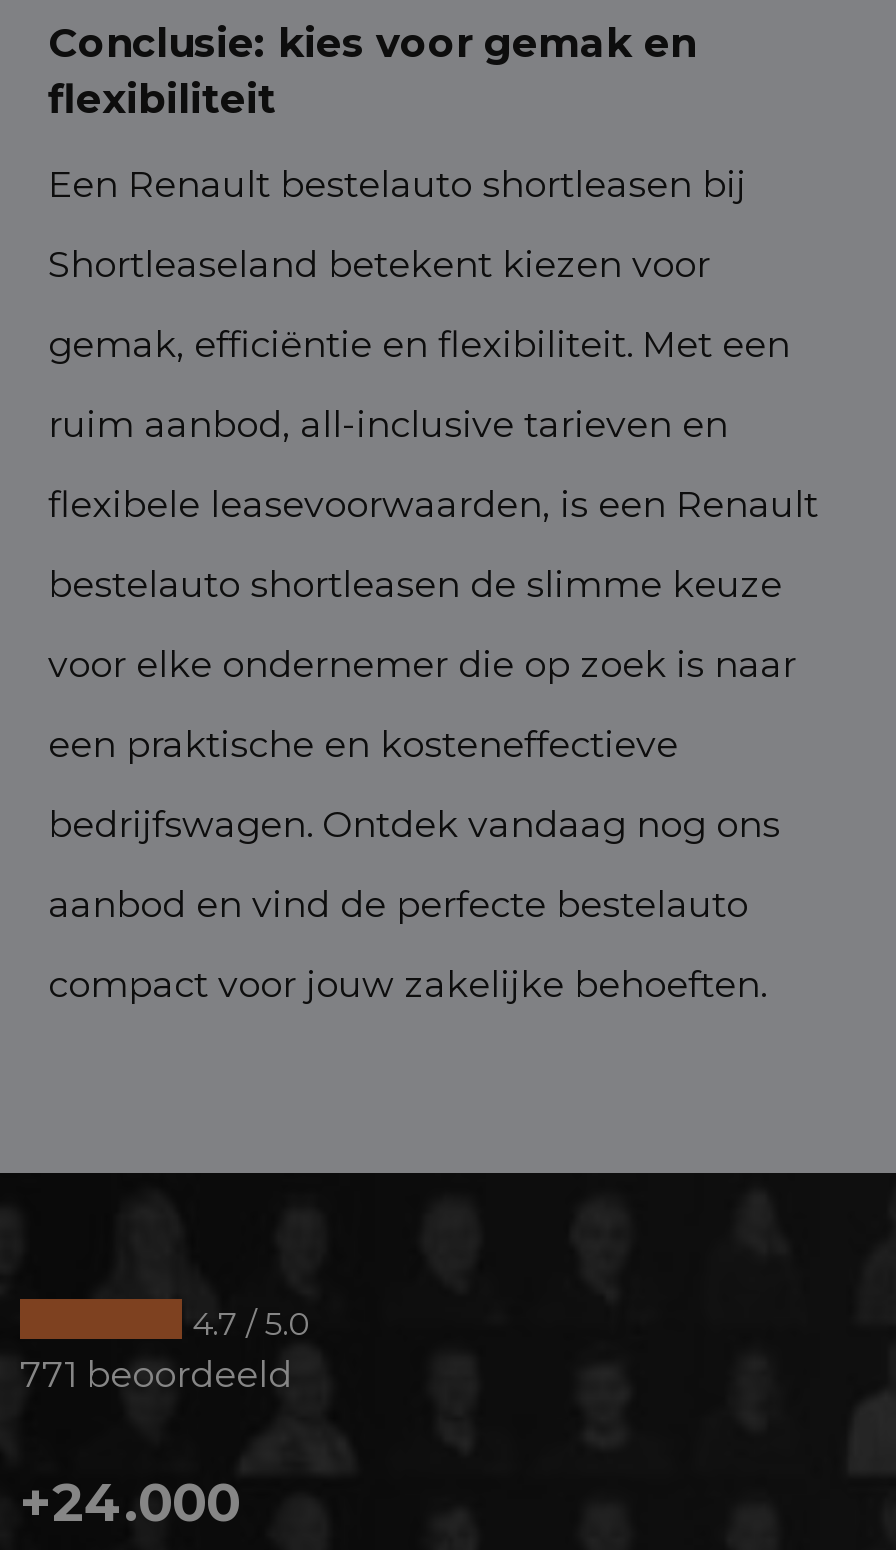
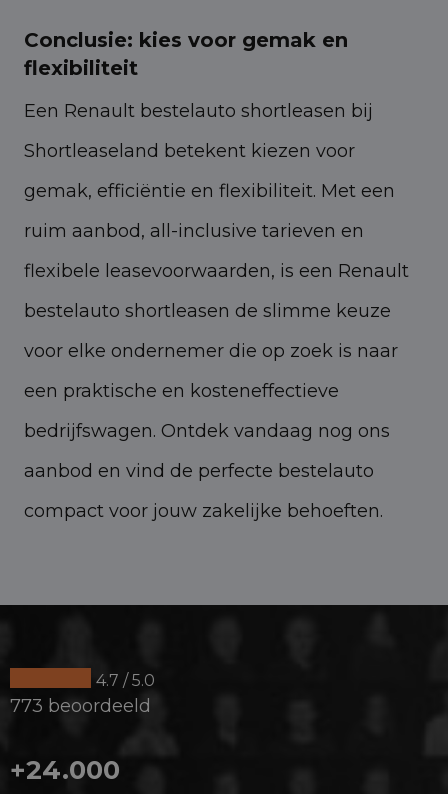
- 771 beoordeeld
+ 773 beoordeeld
